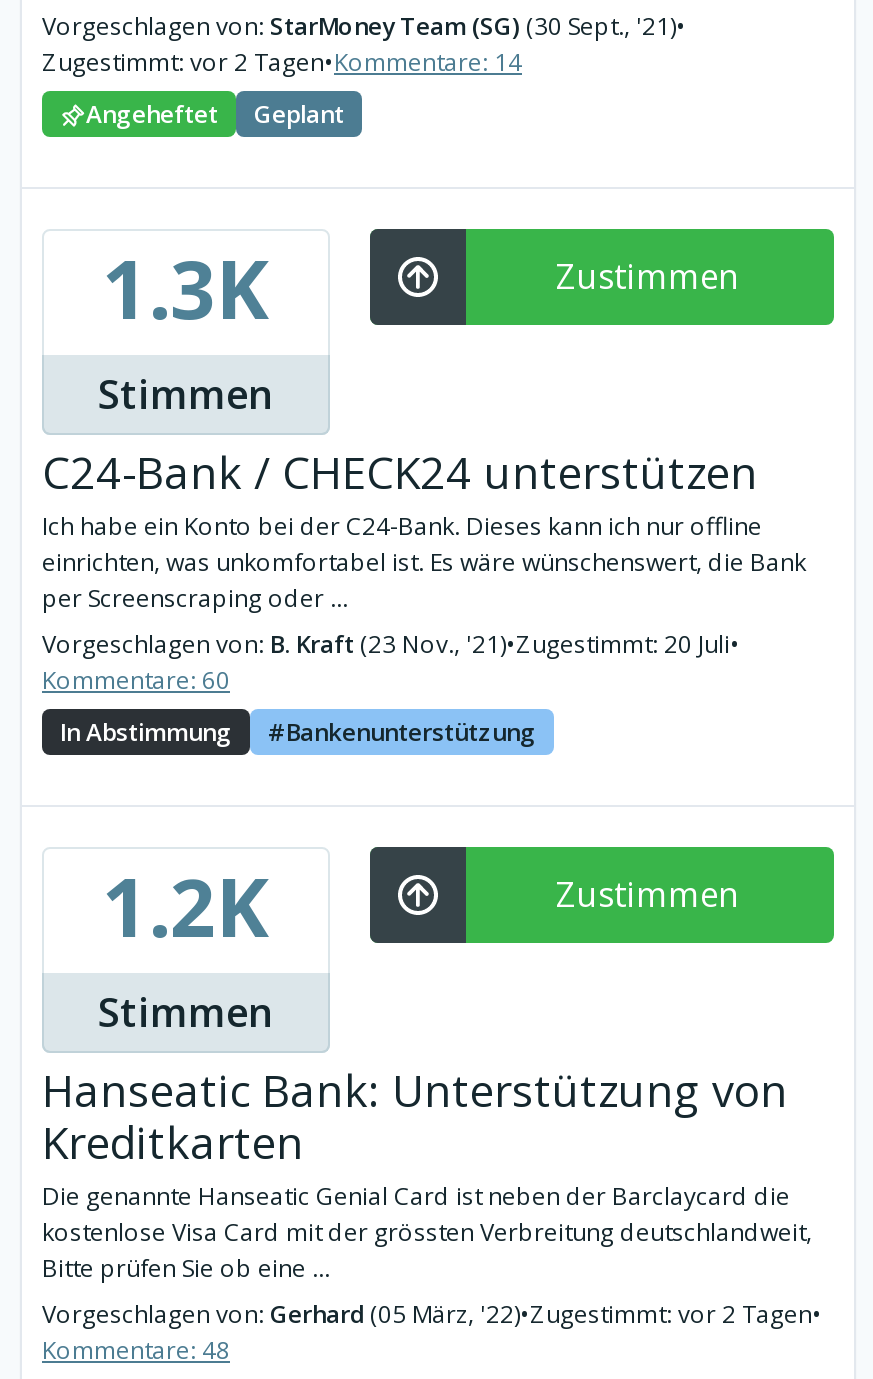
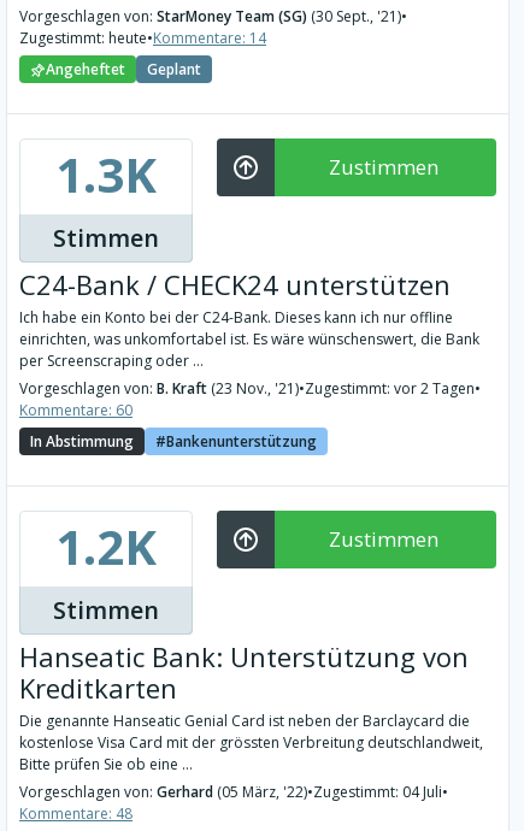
- Zugestimmt: vor 2 Tagen•Kommentare: 14
+ Zugestimmt: heute•Kommentare: 14

- Vorgeschlagen von: B. Kraft (23 Nov., '21) •Zugestimmt: 20 Juli•
+ Vorgeschlagen von: B. Kraft (23 Nov., '21) •Zugestimmt: vor 2 Tagen•

- Vorgeschlagen von: Gerhard (05 März, '22)•Zugestimmt: vor 2 Tagen•
+ Vorgeschlagen von: Gerhard (05 März, '22)•Zugestimmt: 04 Juli•
